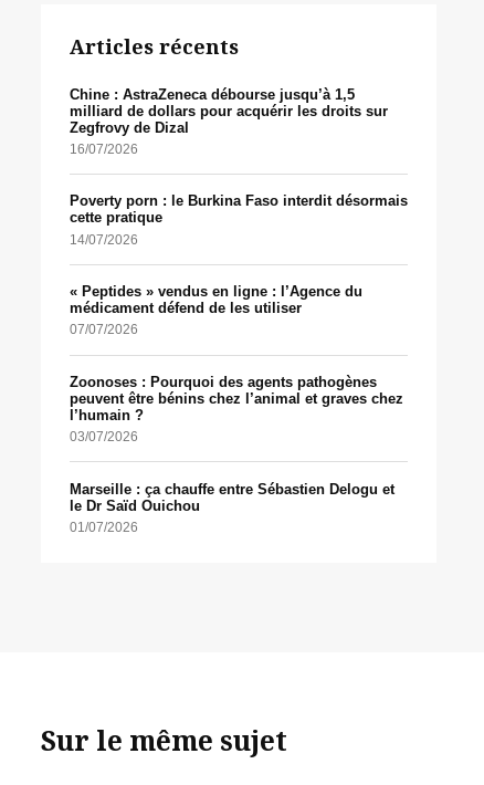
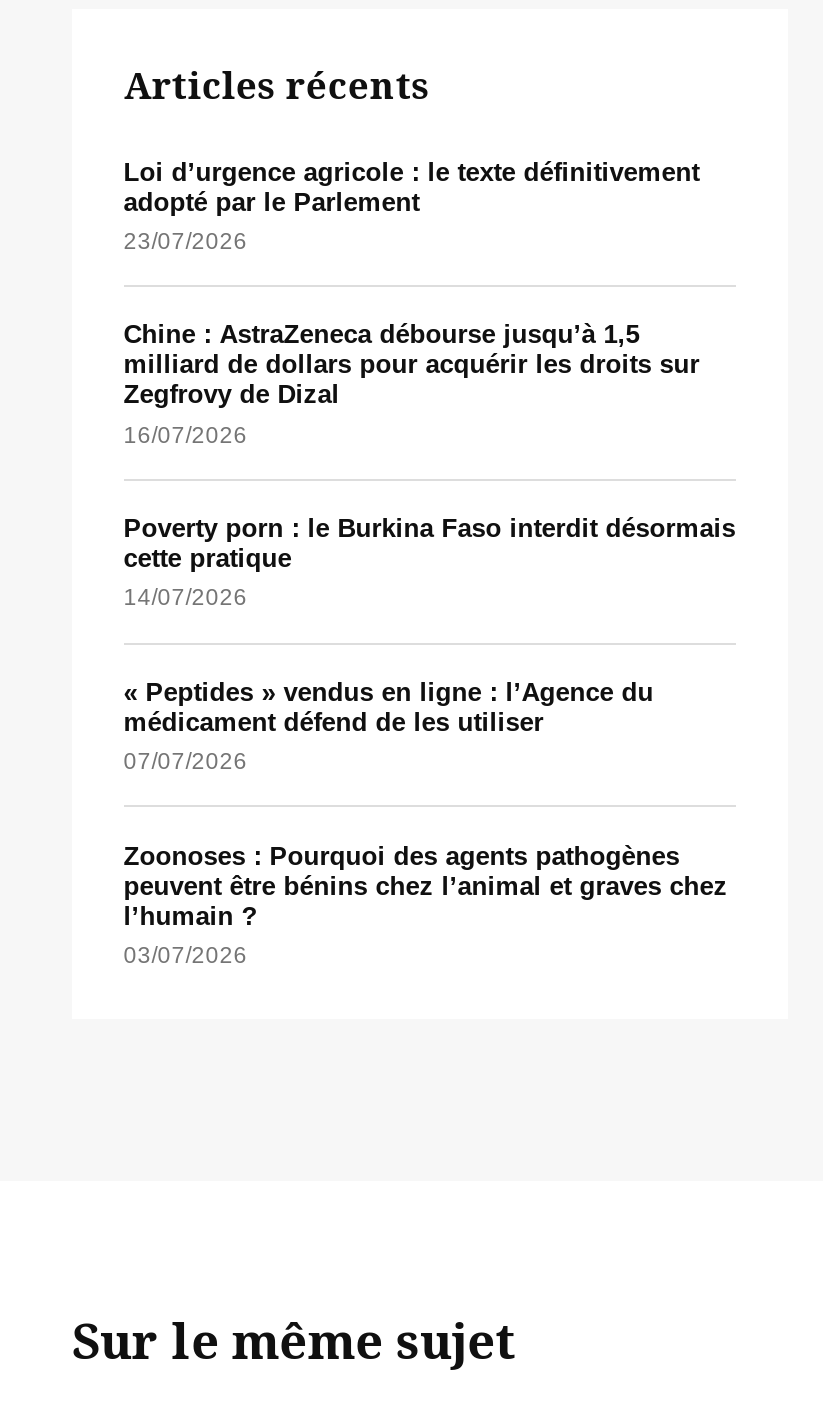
+ Loi d’urgence agricole : le texte définitivement
+ adopté par le Parlement
+ 23/07/2026

moved down: Chine : AstraZeneca débourse jusqu’à 1,5 | milliard de dollars pour acquérir les droits sur | Zegfrovy de Dizal | ... | l’humain ? | 03/07/2026

- Marseille : ça chauffe entre Sébastien Delogu et
- le Dr Saïd Ouichou
- 01/07/2026
